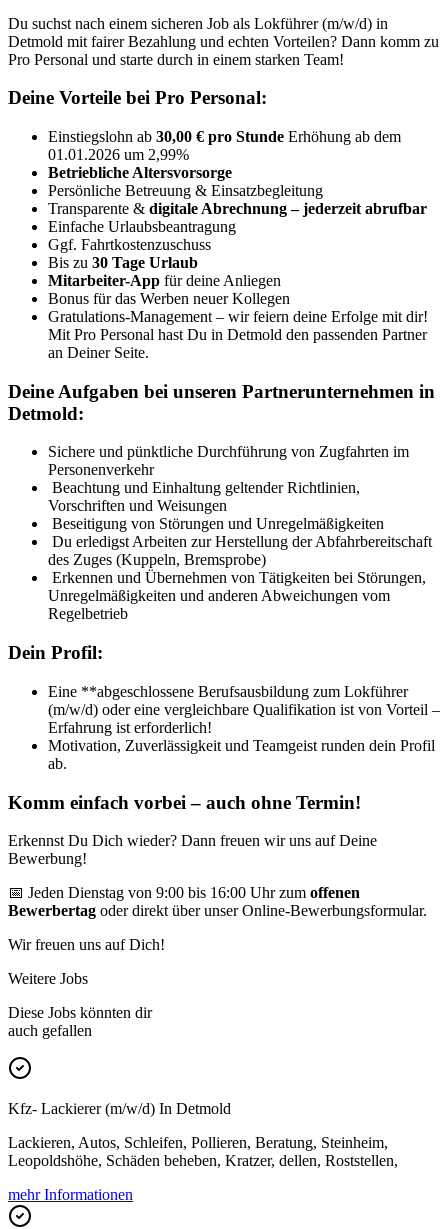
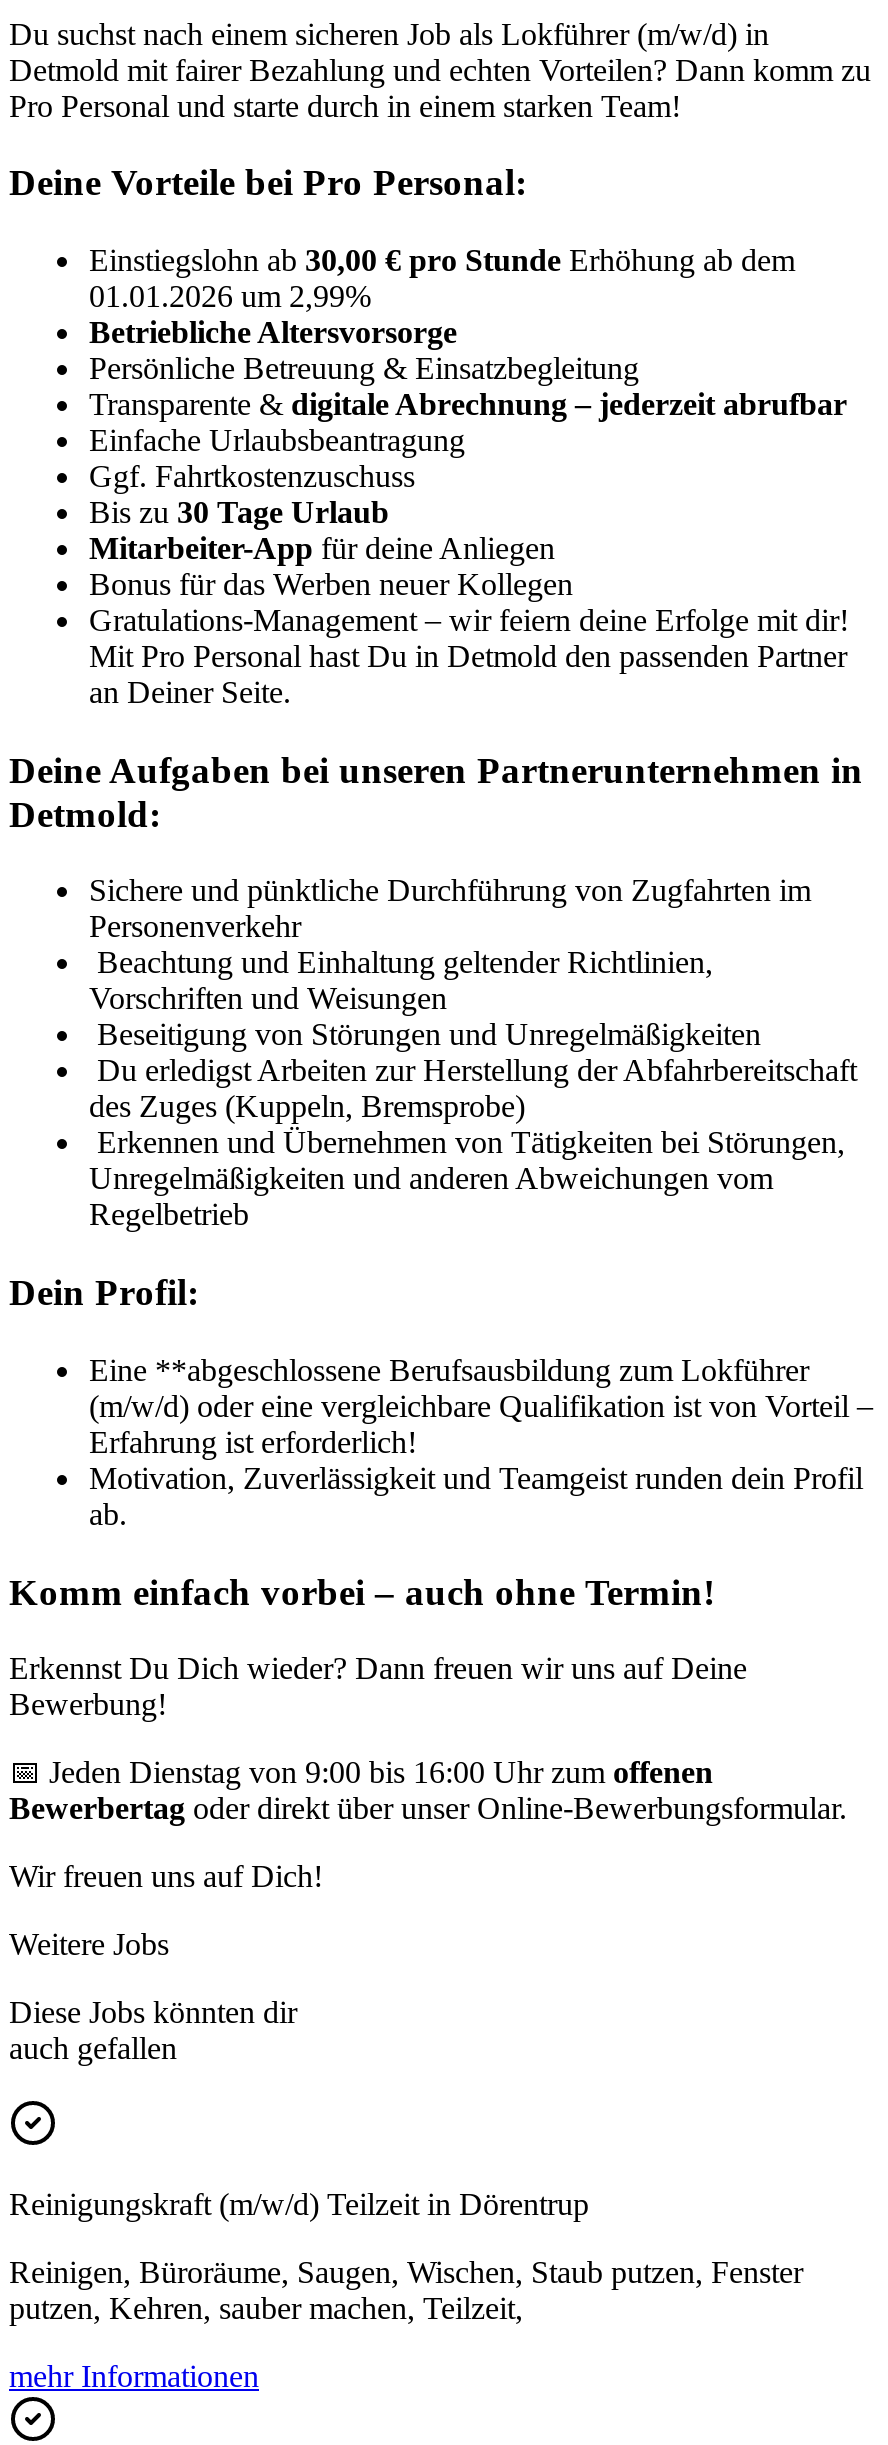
- Kfz- Lackierer (m/w/d) In Detmold
+ Reinigungskraft (m/w/d) Teilzeit in Dörentrup

- Lackieren, Autos, Schleifen, Pollieren, Beratung, Steinheim,
- Leopoldshöhe, Schäden beheben, Kratzer, dellen, Roststellen,
+ Reinigen, Büroräume, Saugen, Wischen, Staub putzen, Fenster
+ putzen, Kehren, sauber machen, Teilzeit,
